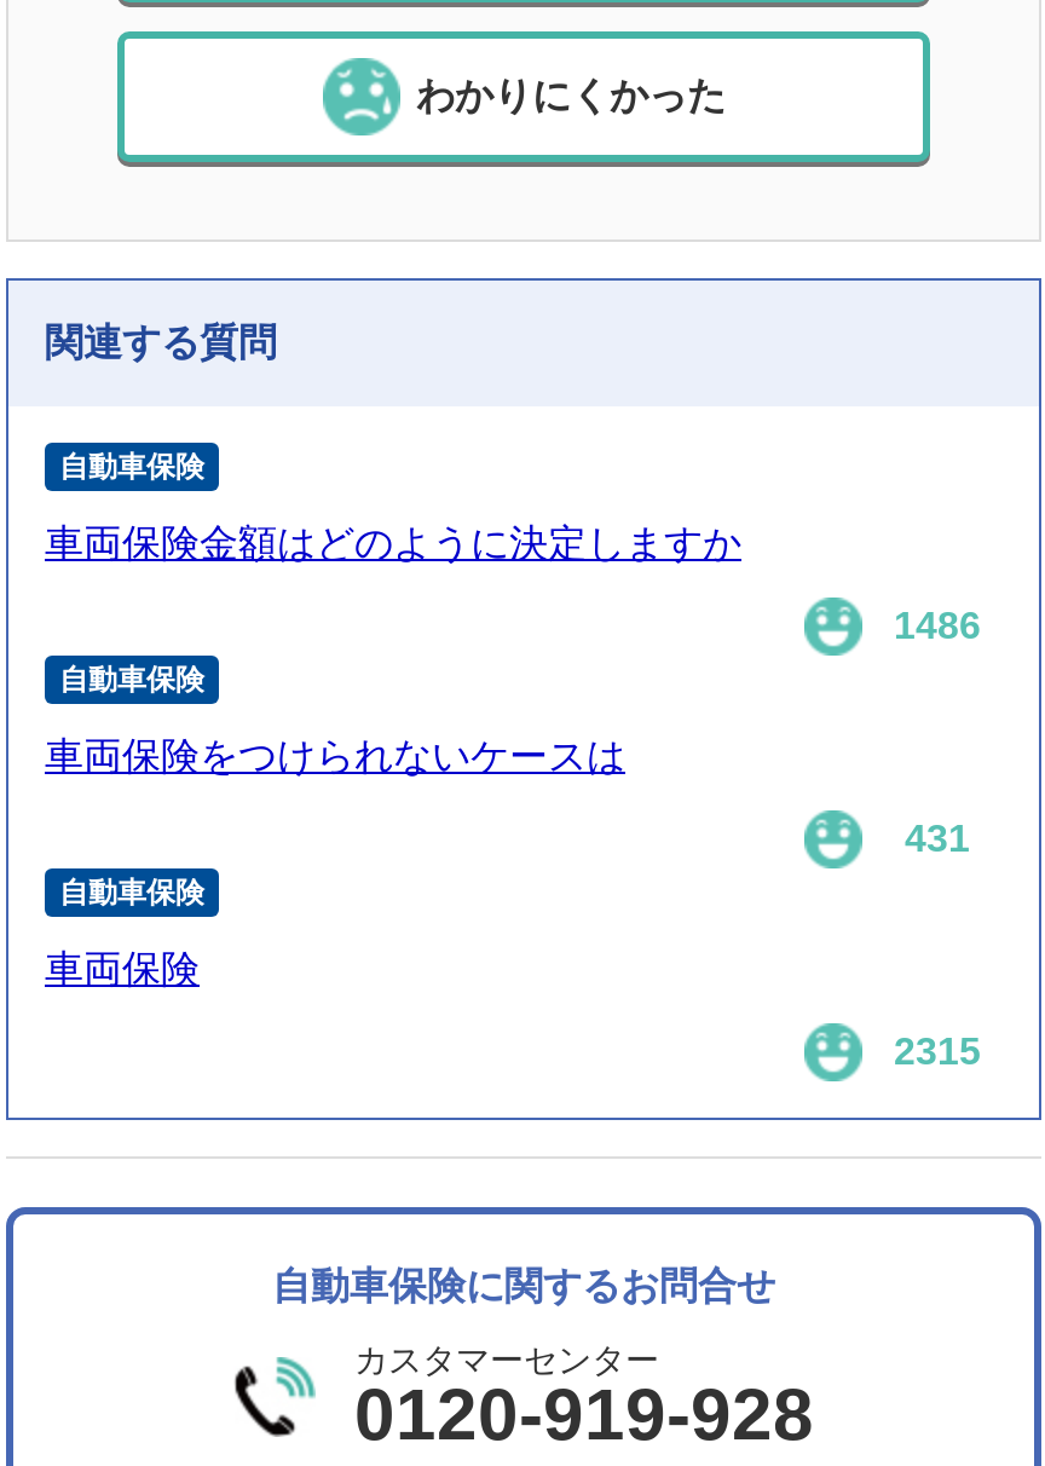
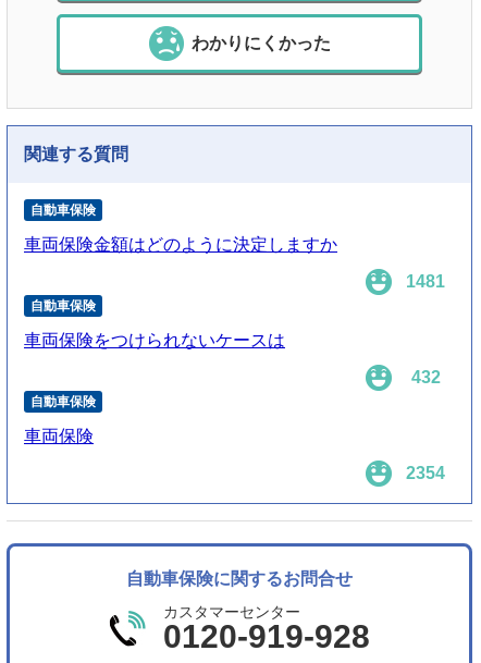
- 1486
+ 1481

- 431
+ 432

- 2315
+ 2354
